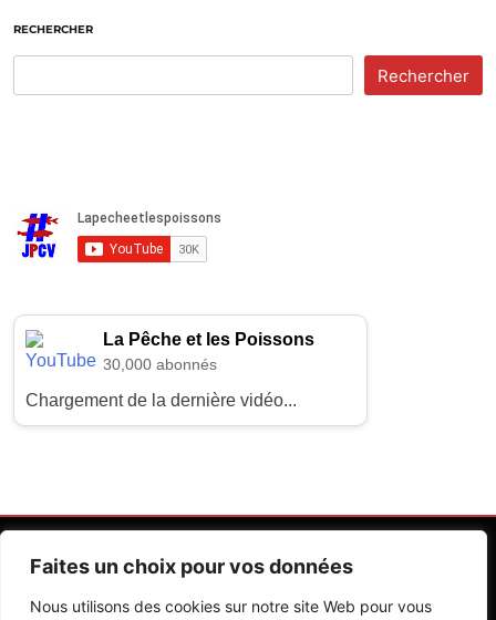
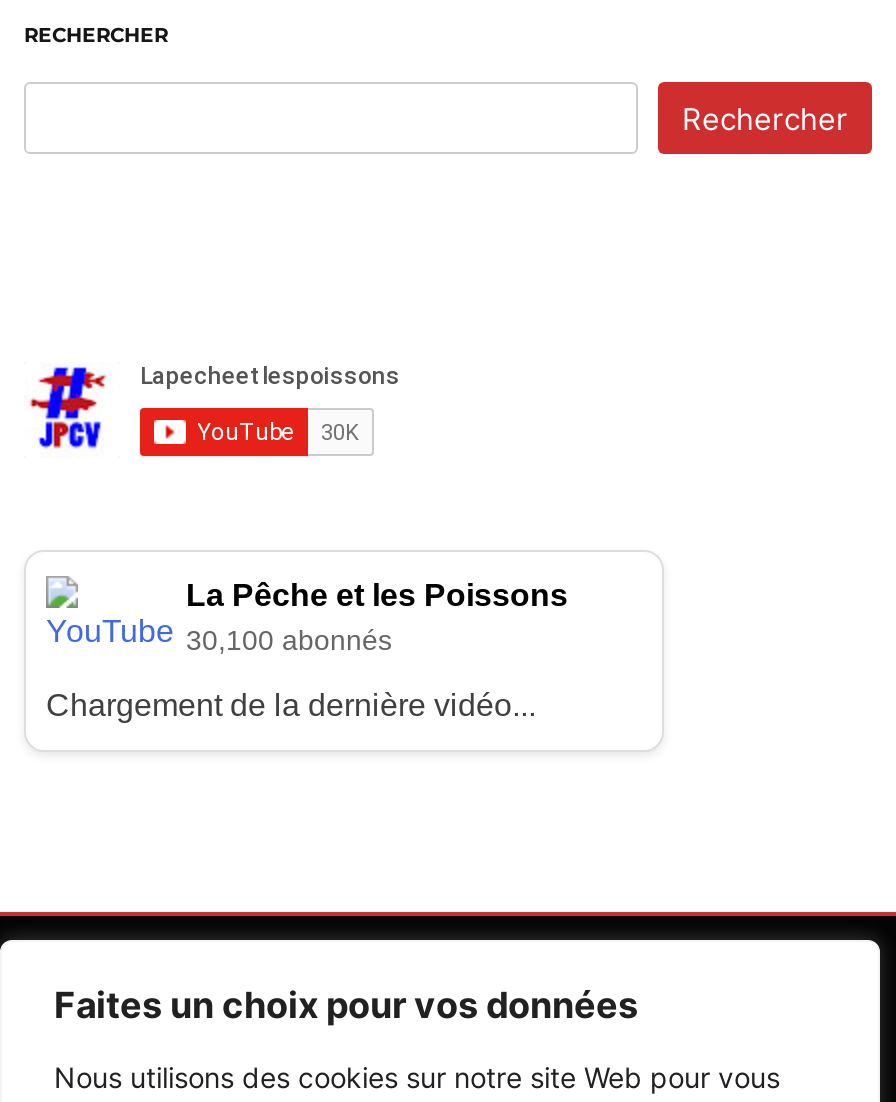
- 30,000 abonnés
+ 30,100 abonnés
